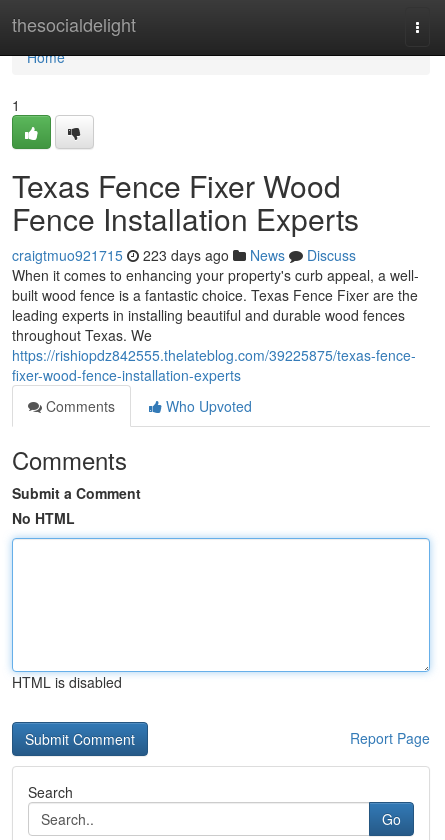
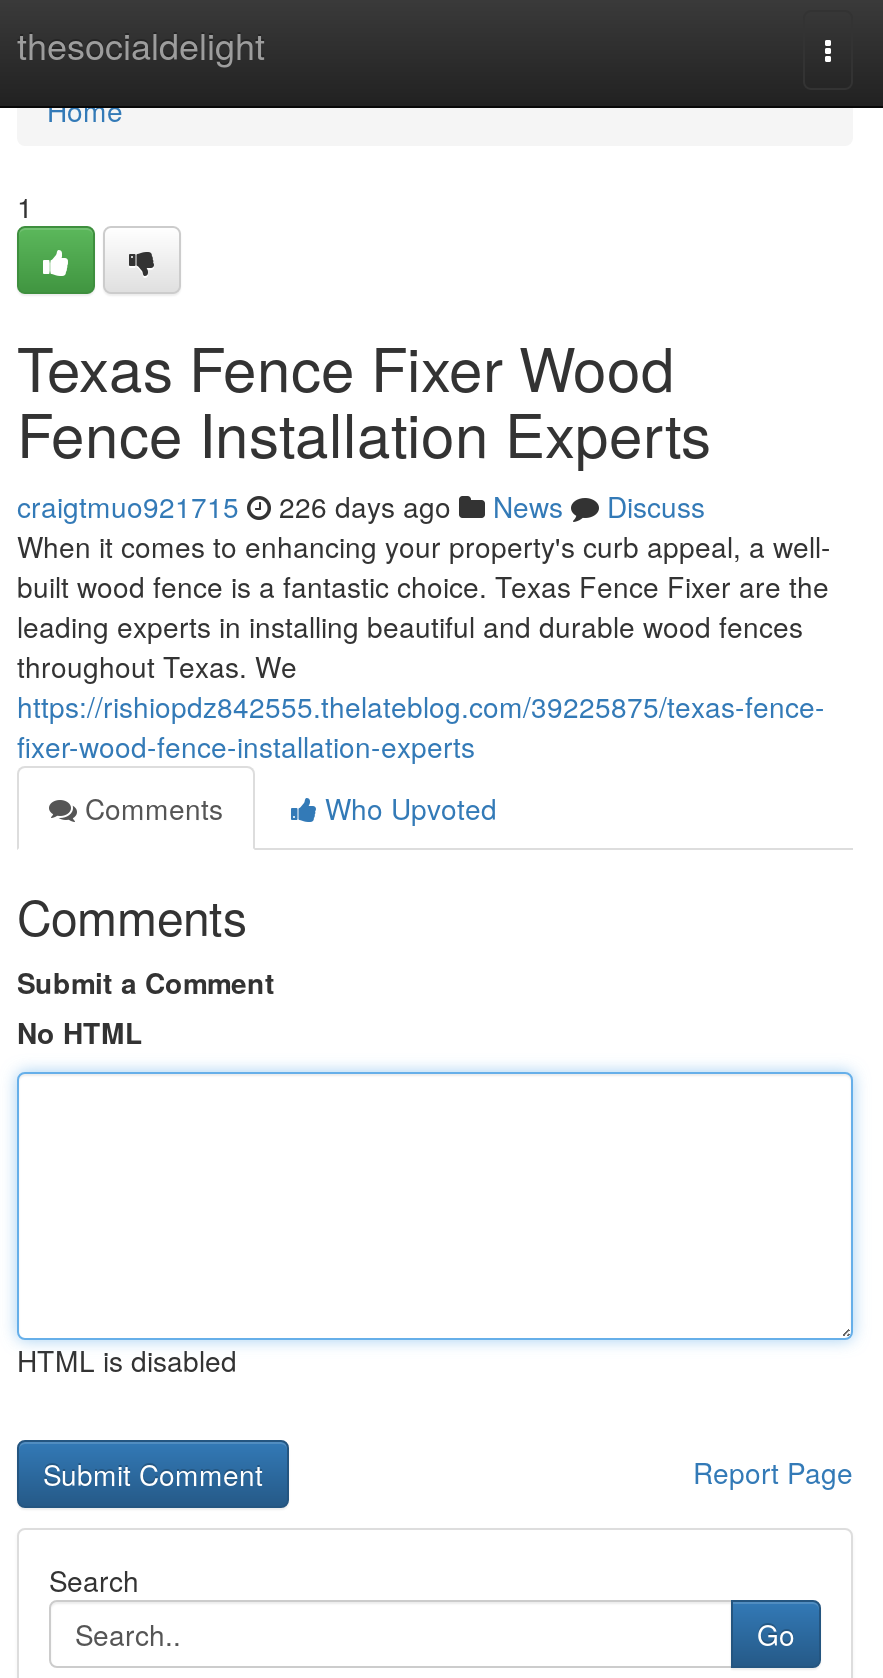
- craigtmuo921715 223 days ago News Discuss
+ craigtmuo921715 226 days ago News Discuss
